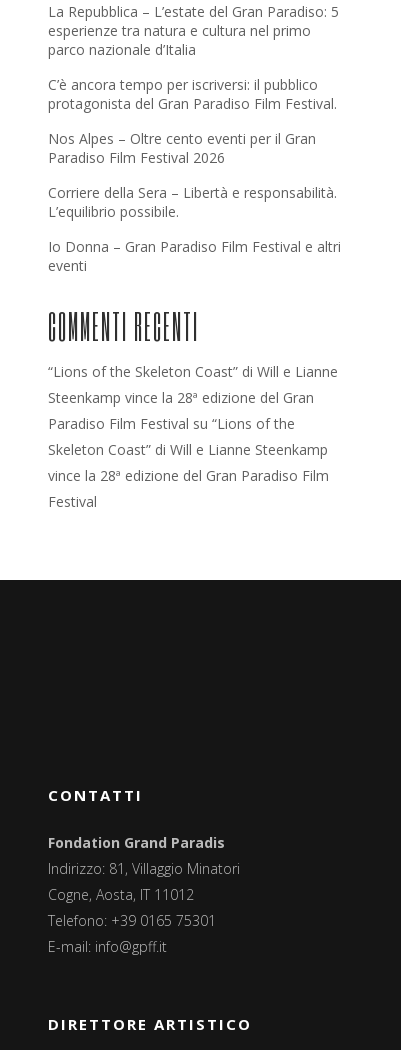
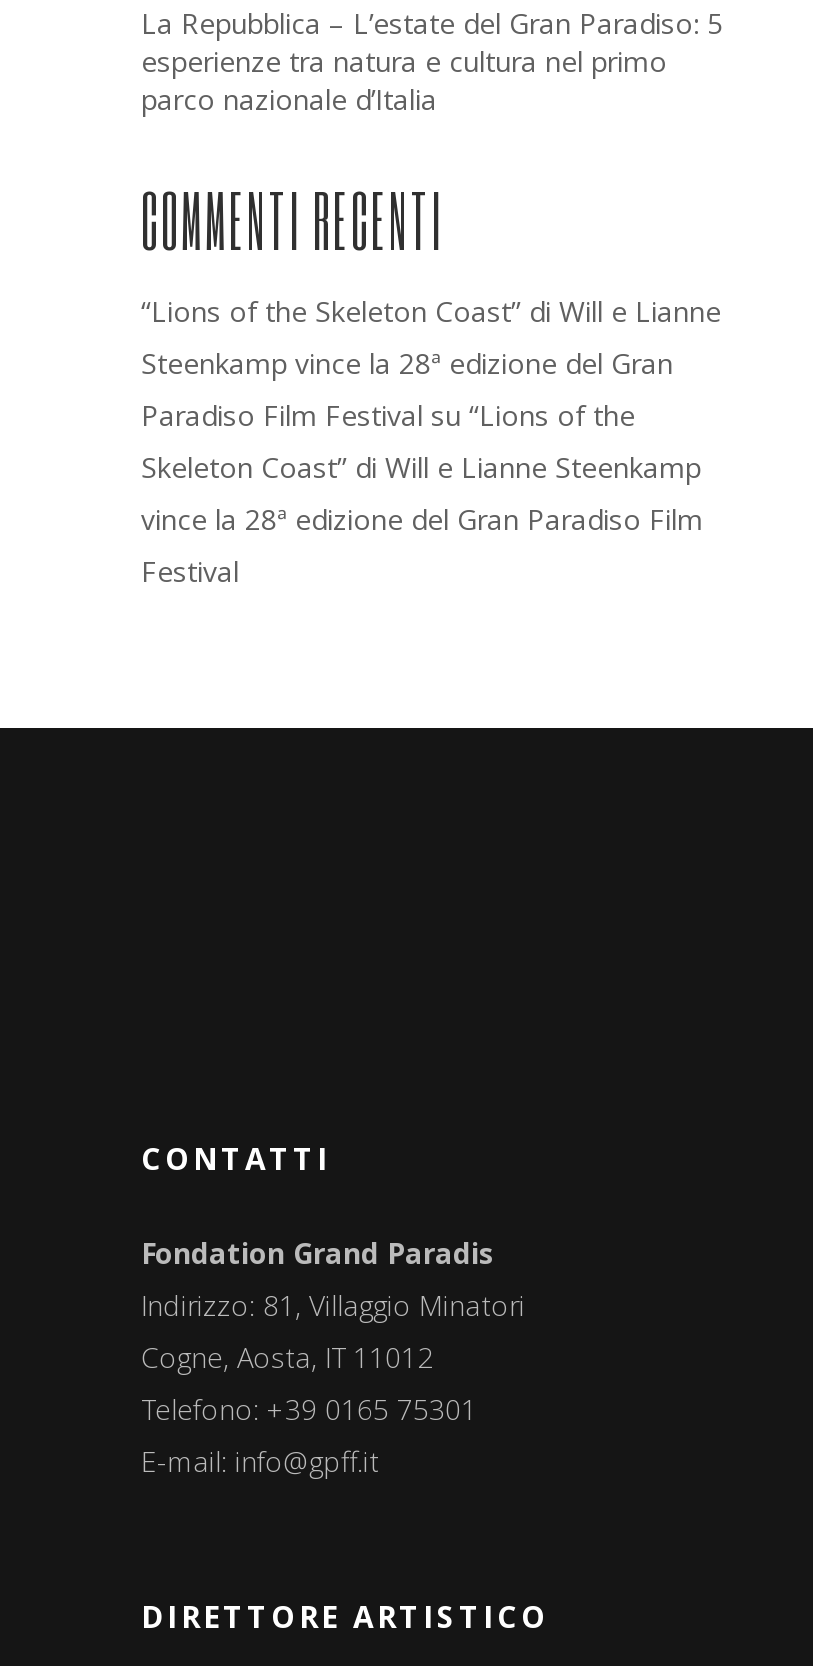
- C’è ancora tempo per iscriversi: il pubblico
- protagonista del Gran Paradiso Film Festival.
- Nos Alpes – Oltre cento eventi per il Gran
- Paradiso Film Festival 2026
- Corriere della Sera – Libertà e responsabilità.
- L’equilibrio possibile.
- Io Donna – Gran Paradiso Film Festival e altri
- eventi
